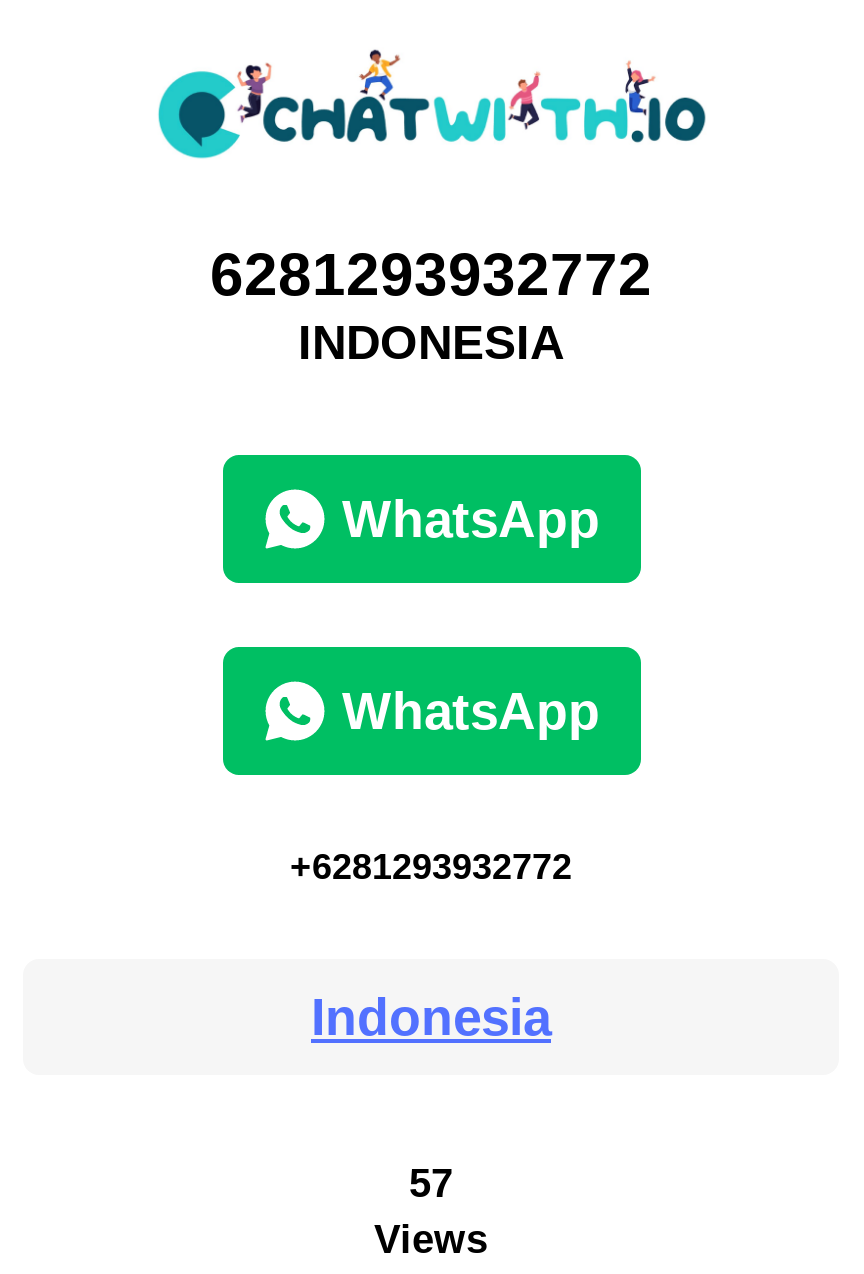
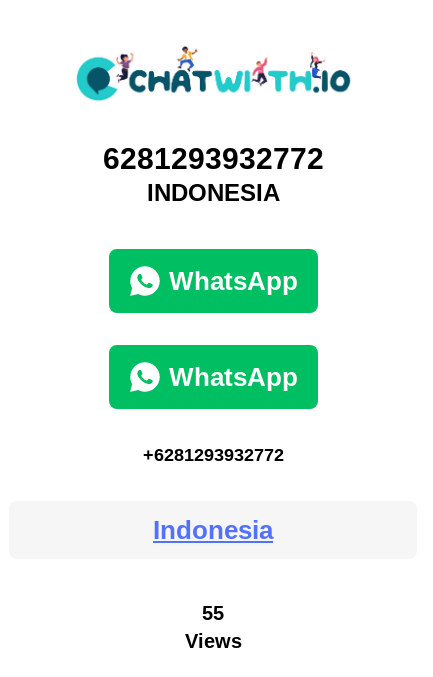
- 57
+ 55
